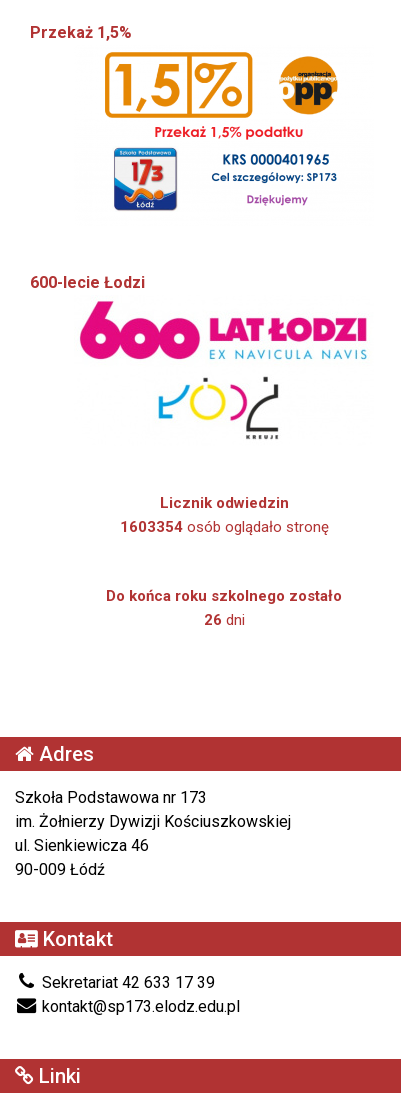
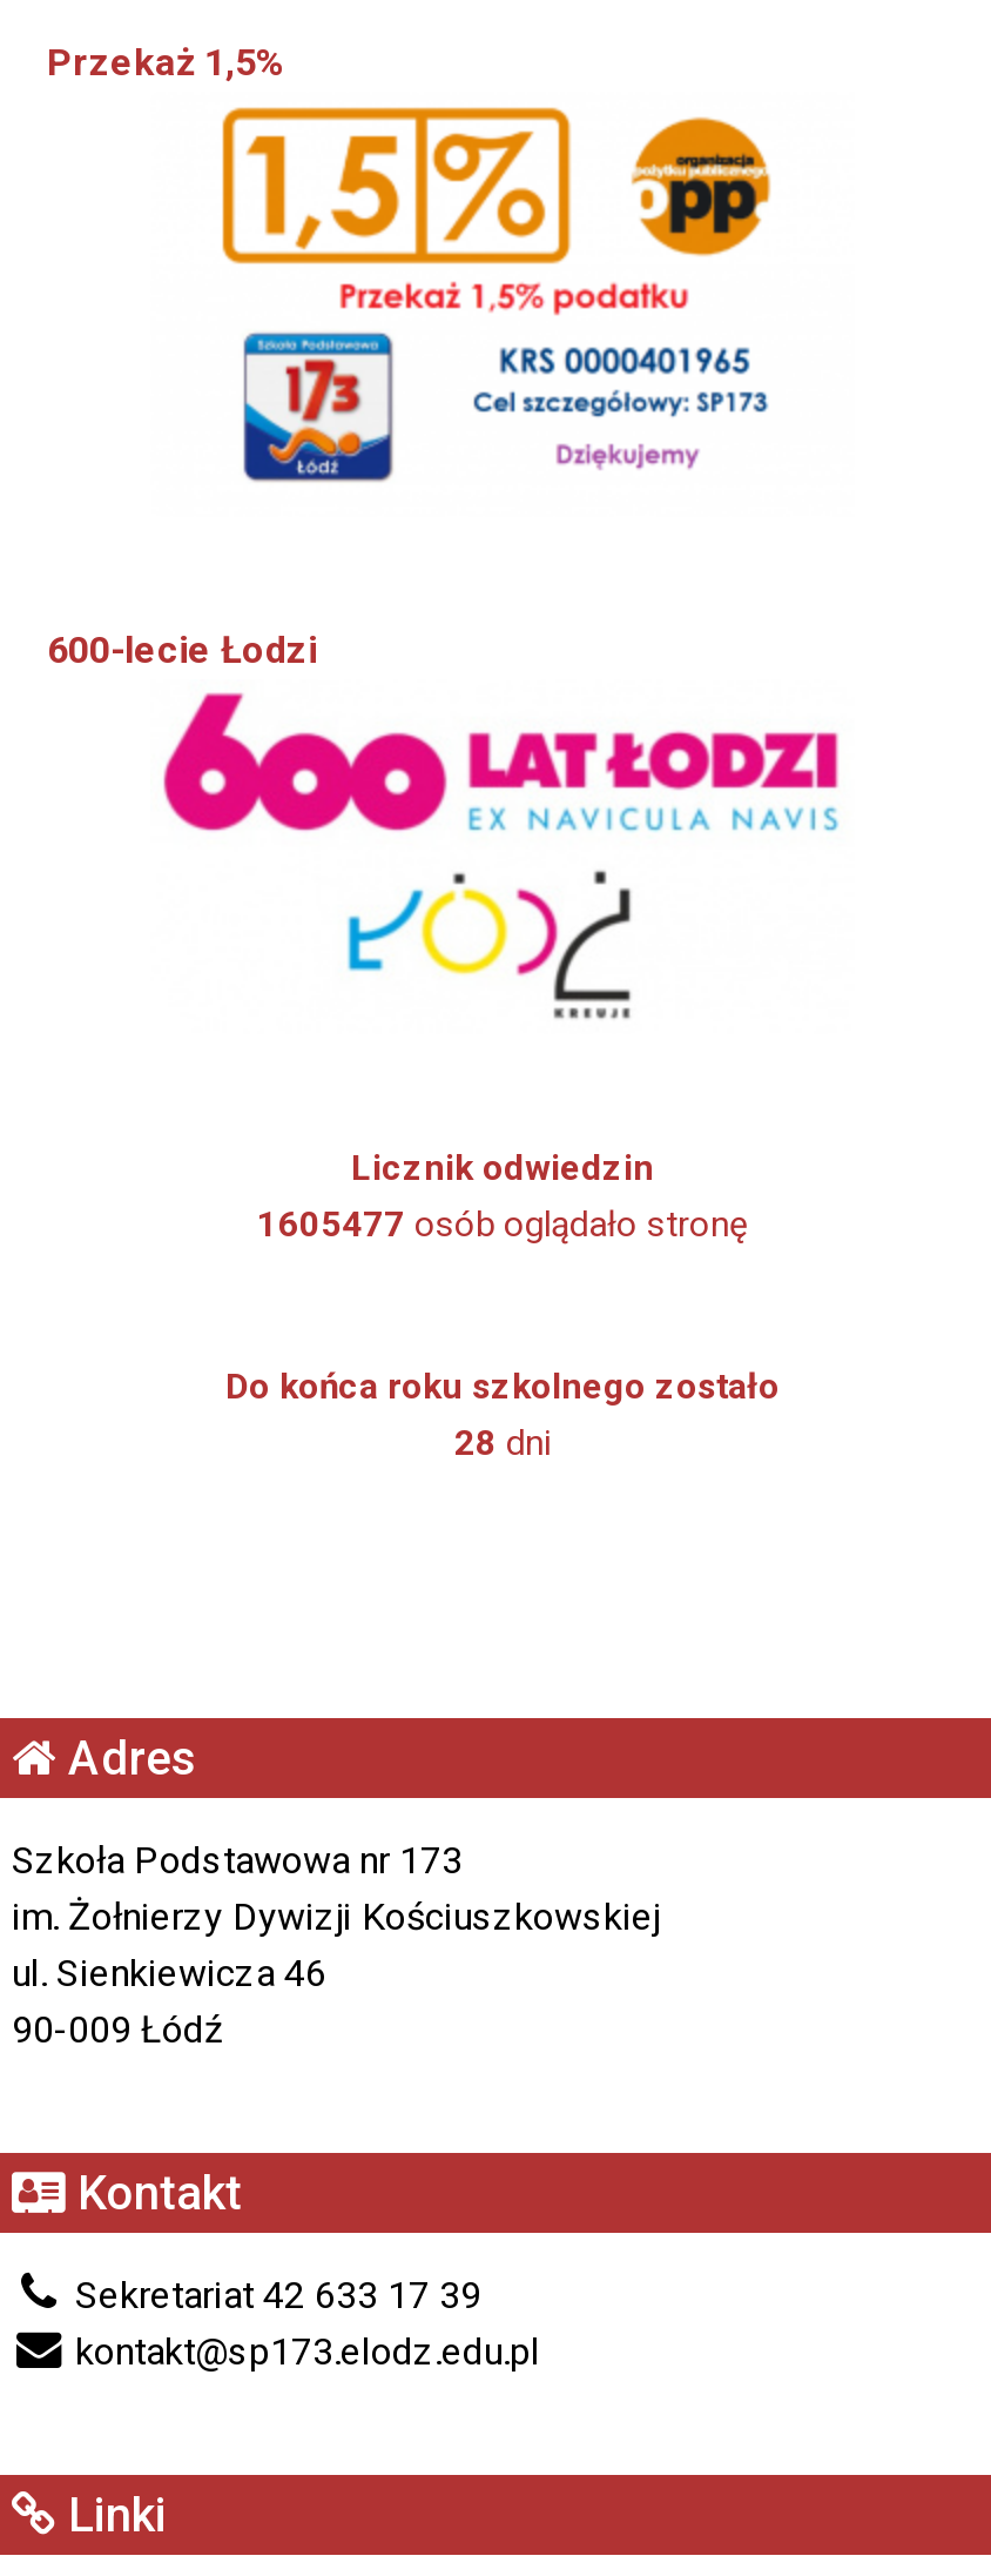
- 1603354 osób oglądało stronę
+ 1605477 osób oglądało stronę

- 26 dni
+ 28 dni
